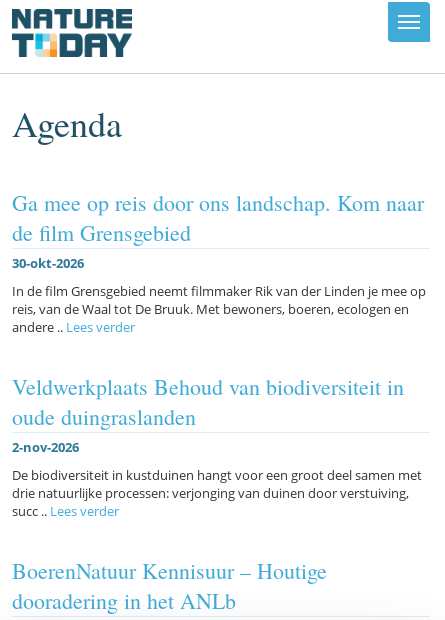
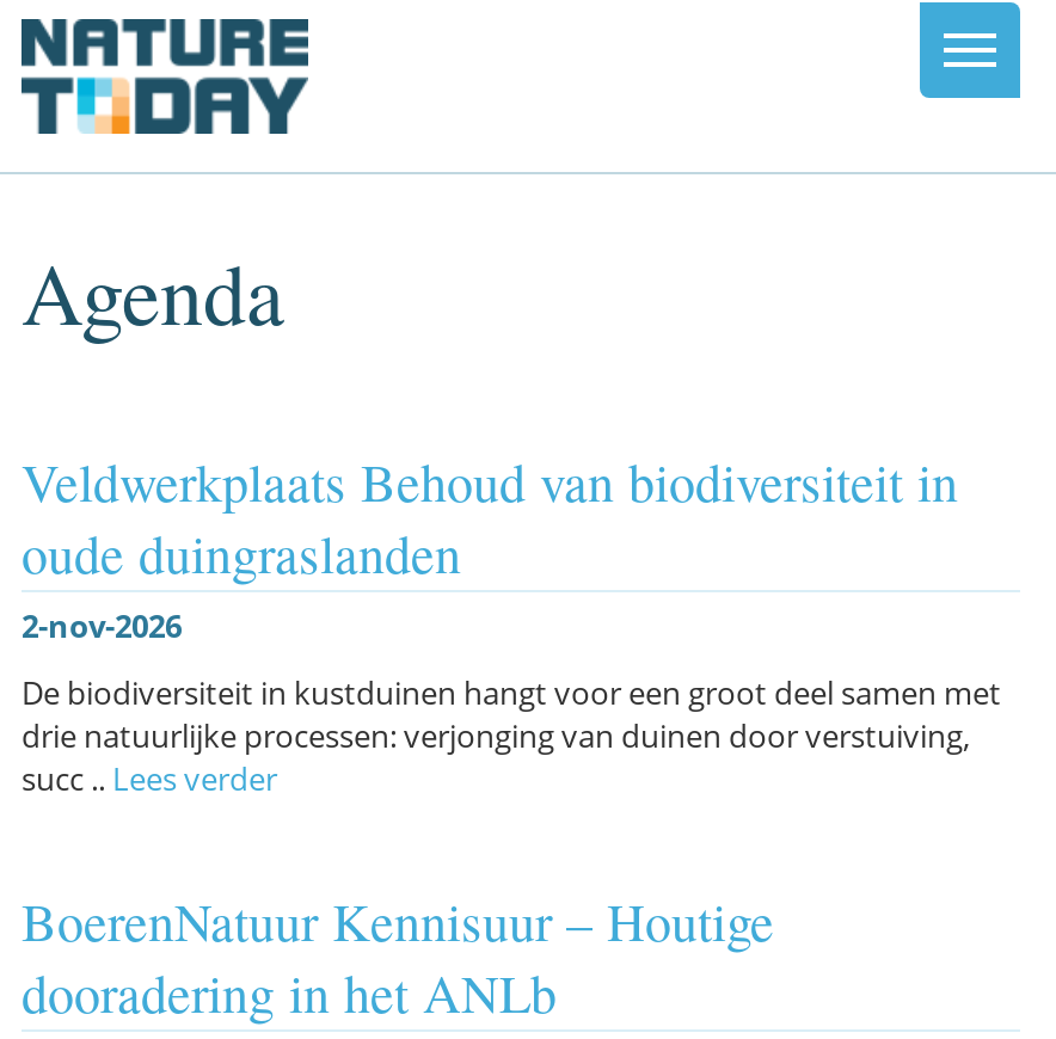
- Ga mee op reis door ons landschap. Kom naar
- de film Grensgebied
- 30-okt-2026
- In de film Grensgebied neemt filmmaker Rik van der Linden je mee op
- reis, van de Waal tot De Bruuk. Met bewoners, boeren, ecologen en
- andere .. Lees verder
